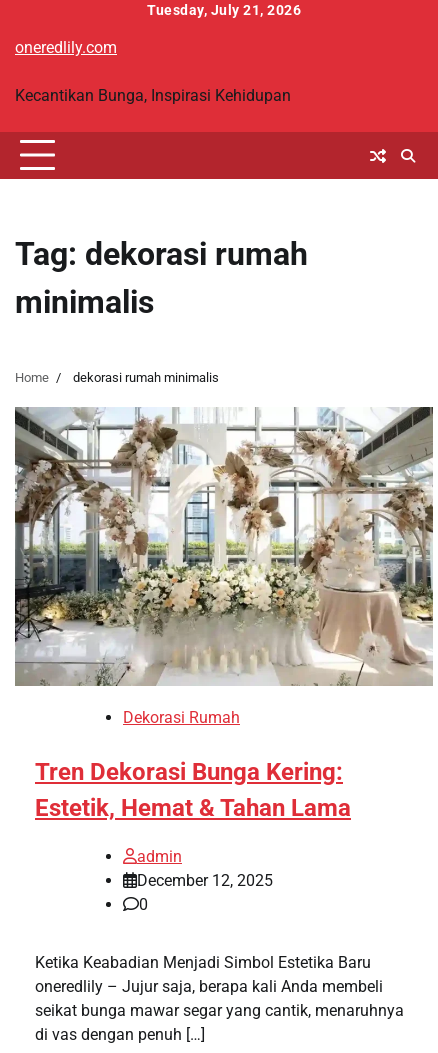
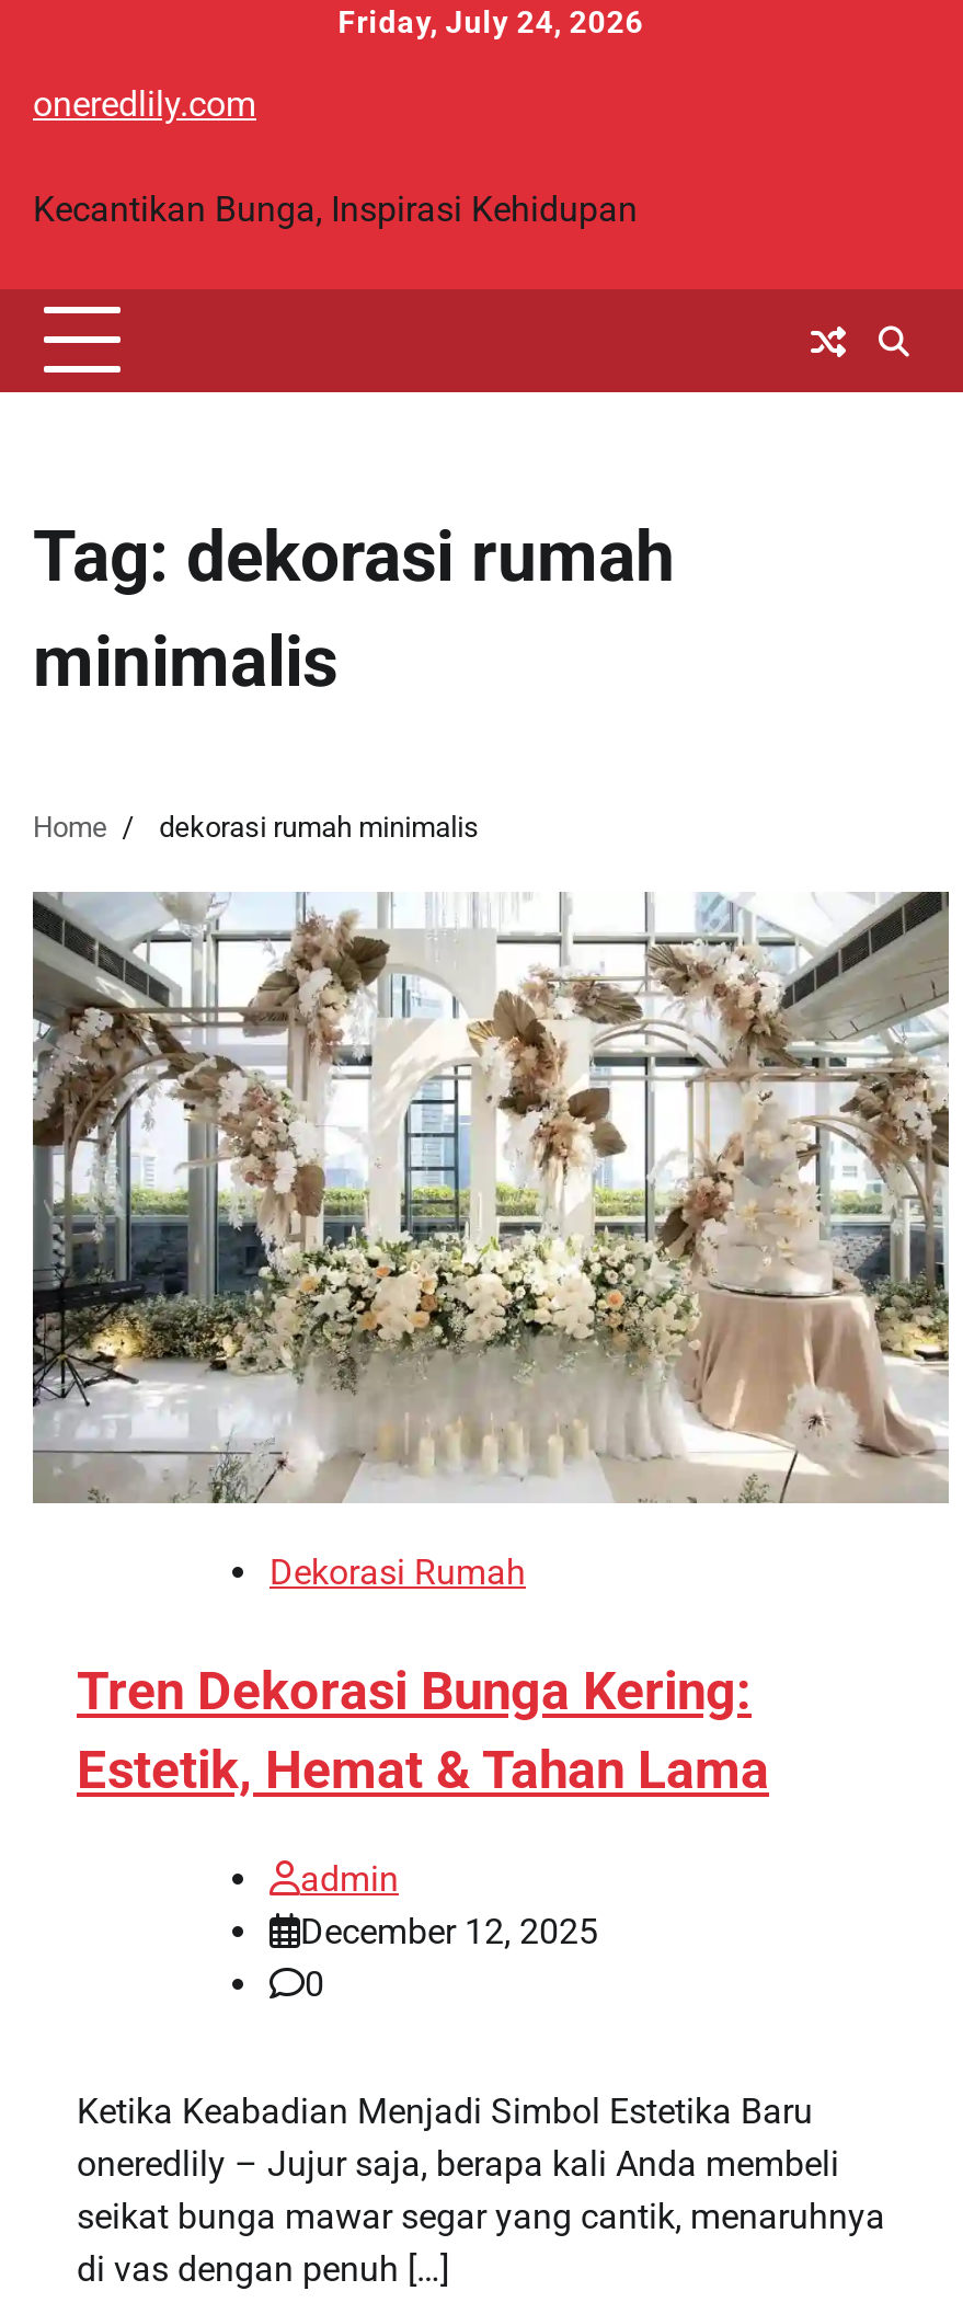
- Tuesday, July 21, 2026
+ Friday, July 24, 2026
